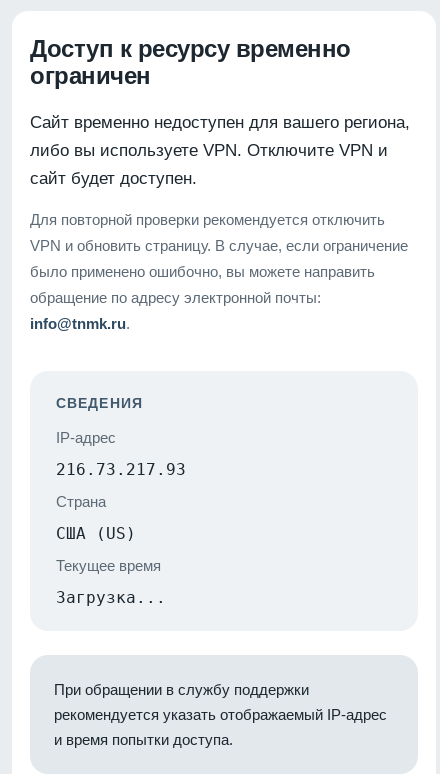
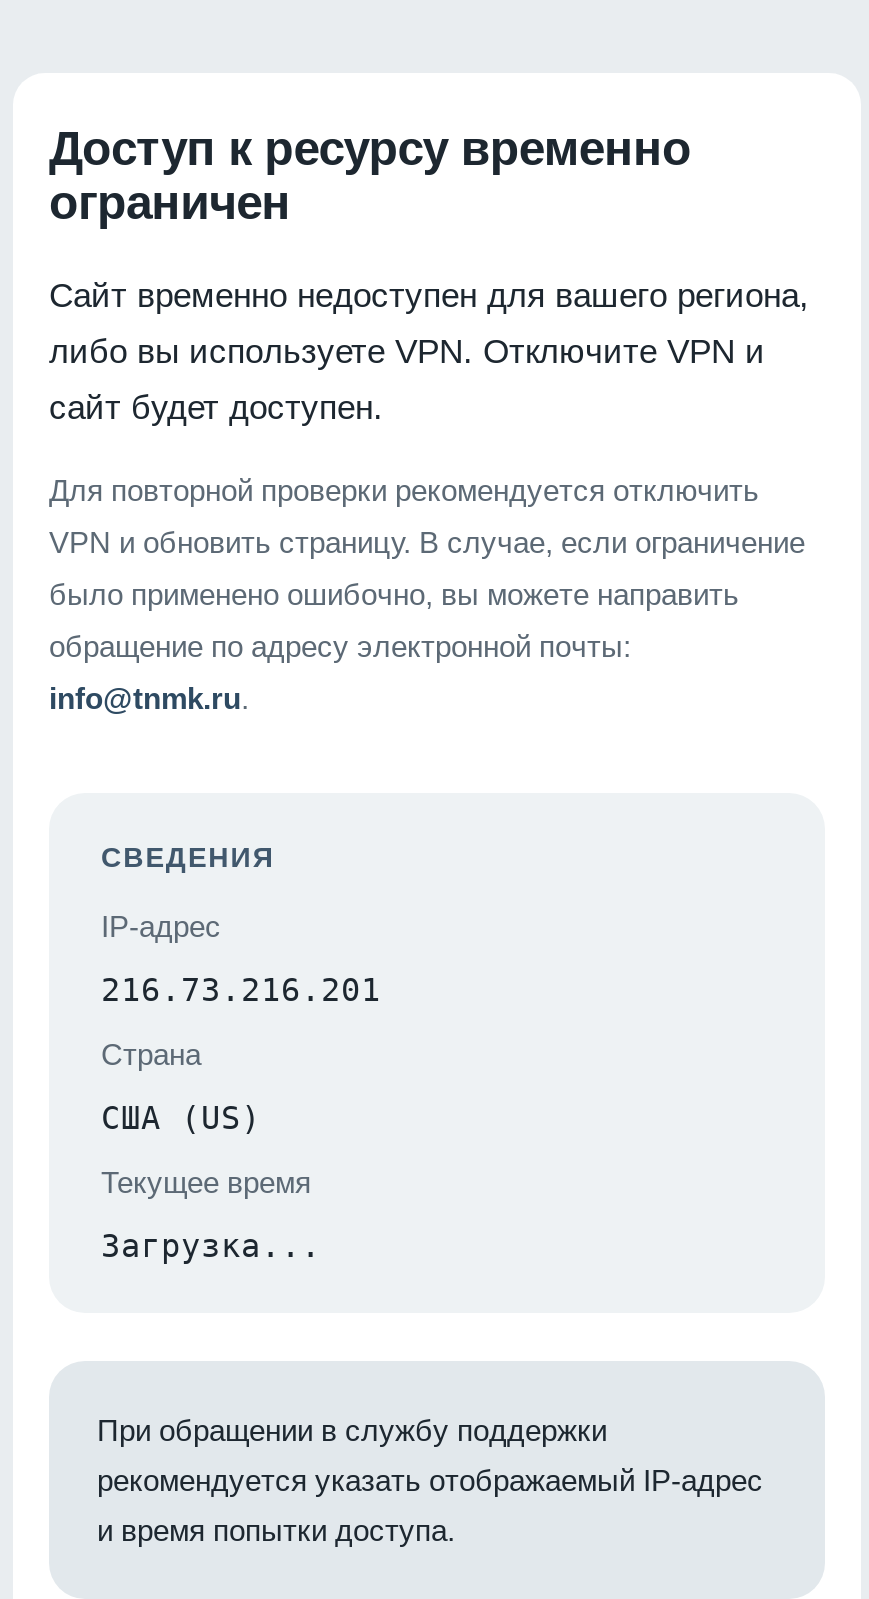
- 216.73.217.93
+ 216.73.216.201
